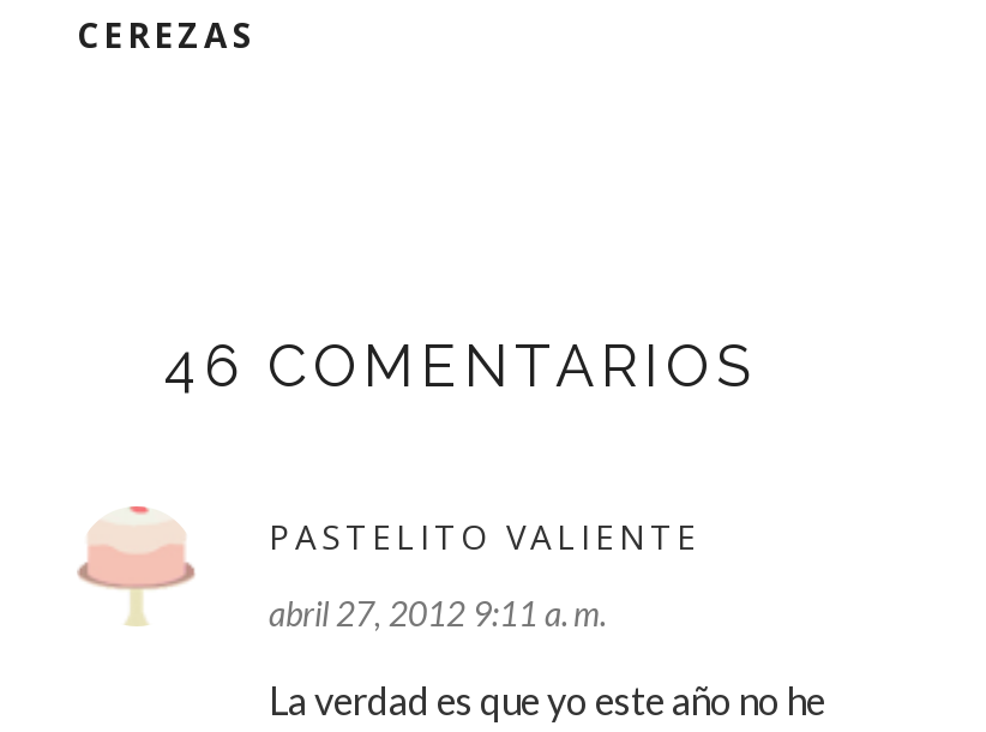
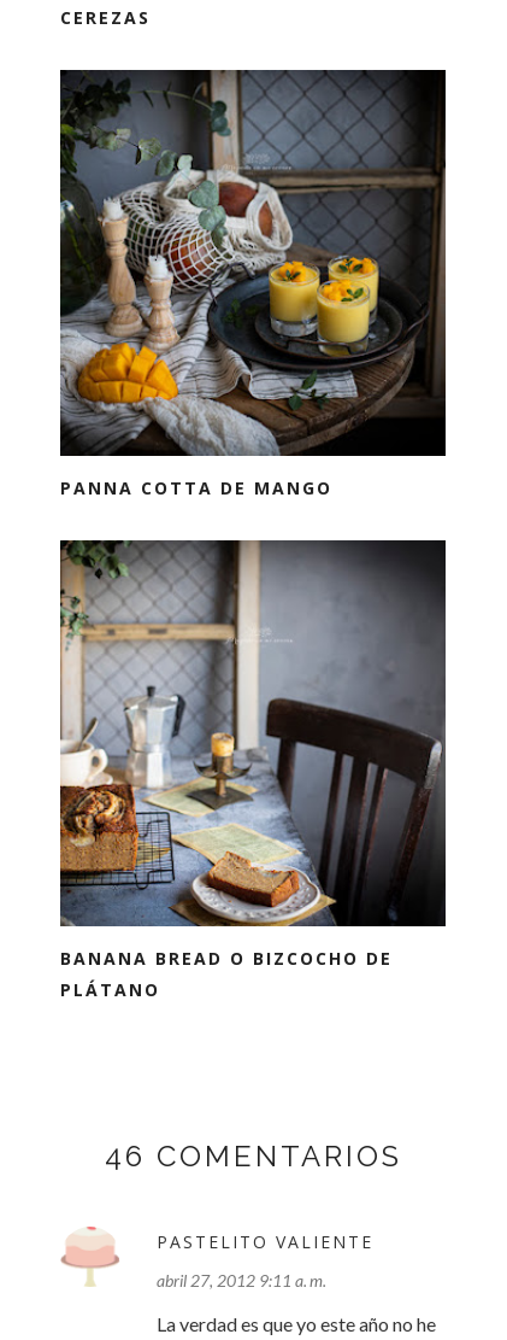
+ [image]
+ PANNA COTTA DE MANGO

+ [image]
+ BANANA BREAD O BIZCOCHO DE
+ PLÁTANO
